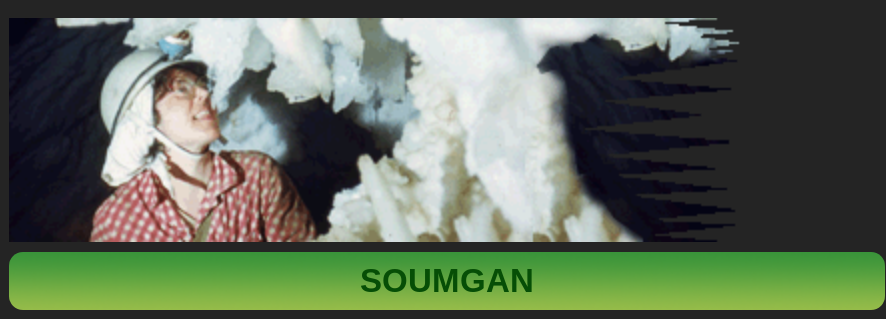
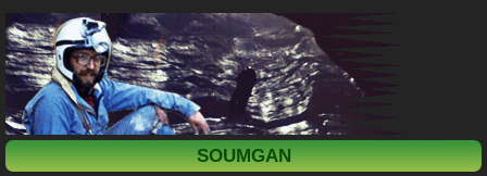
- [image]
+ [image]
